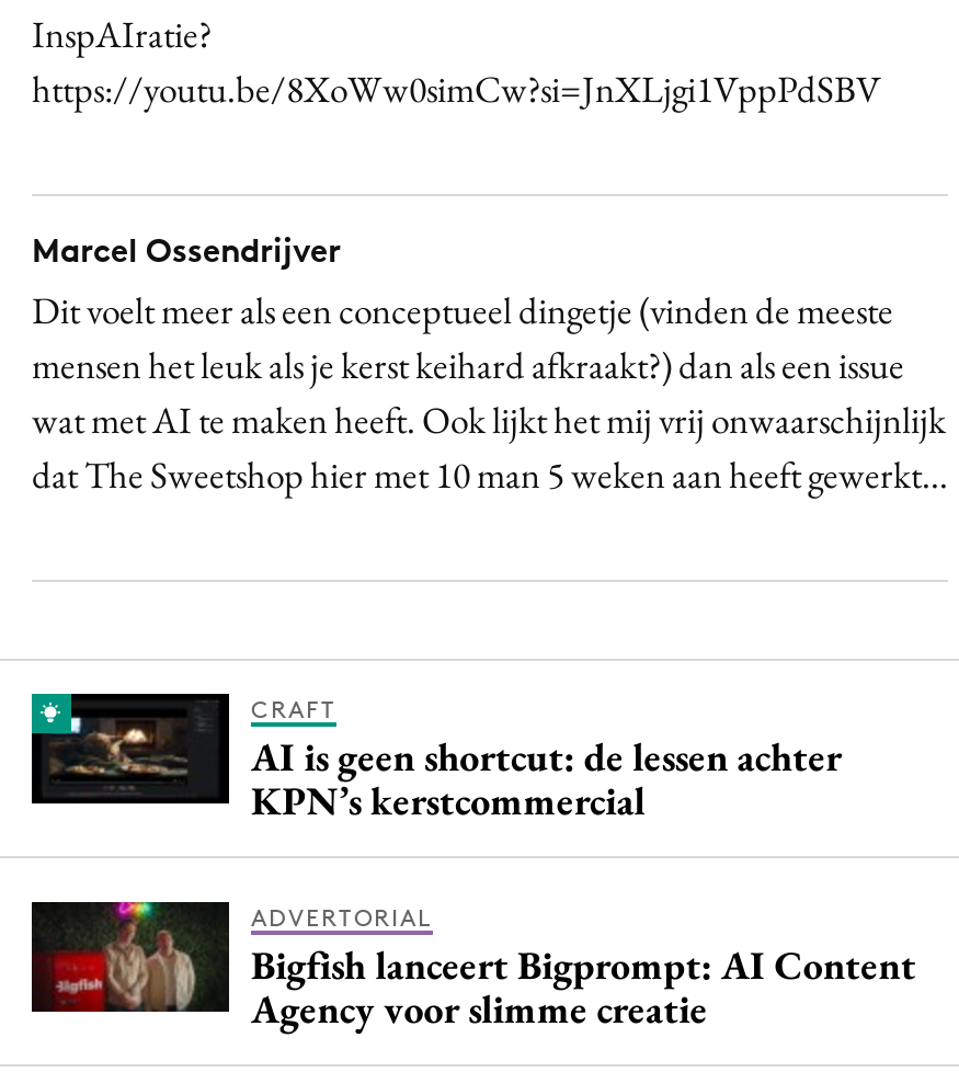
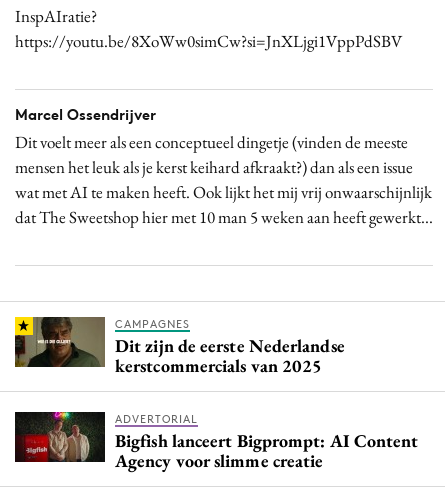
- [image]
- CRAFT
- AI is geen shortcut: de lessen achter
- KPN’s kerstcommercial
+ [image]
+ CAMPAGNES
+ Dit zijn de eerste Nederlandse
+ kerstcommercials van 2025
